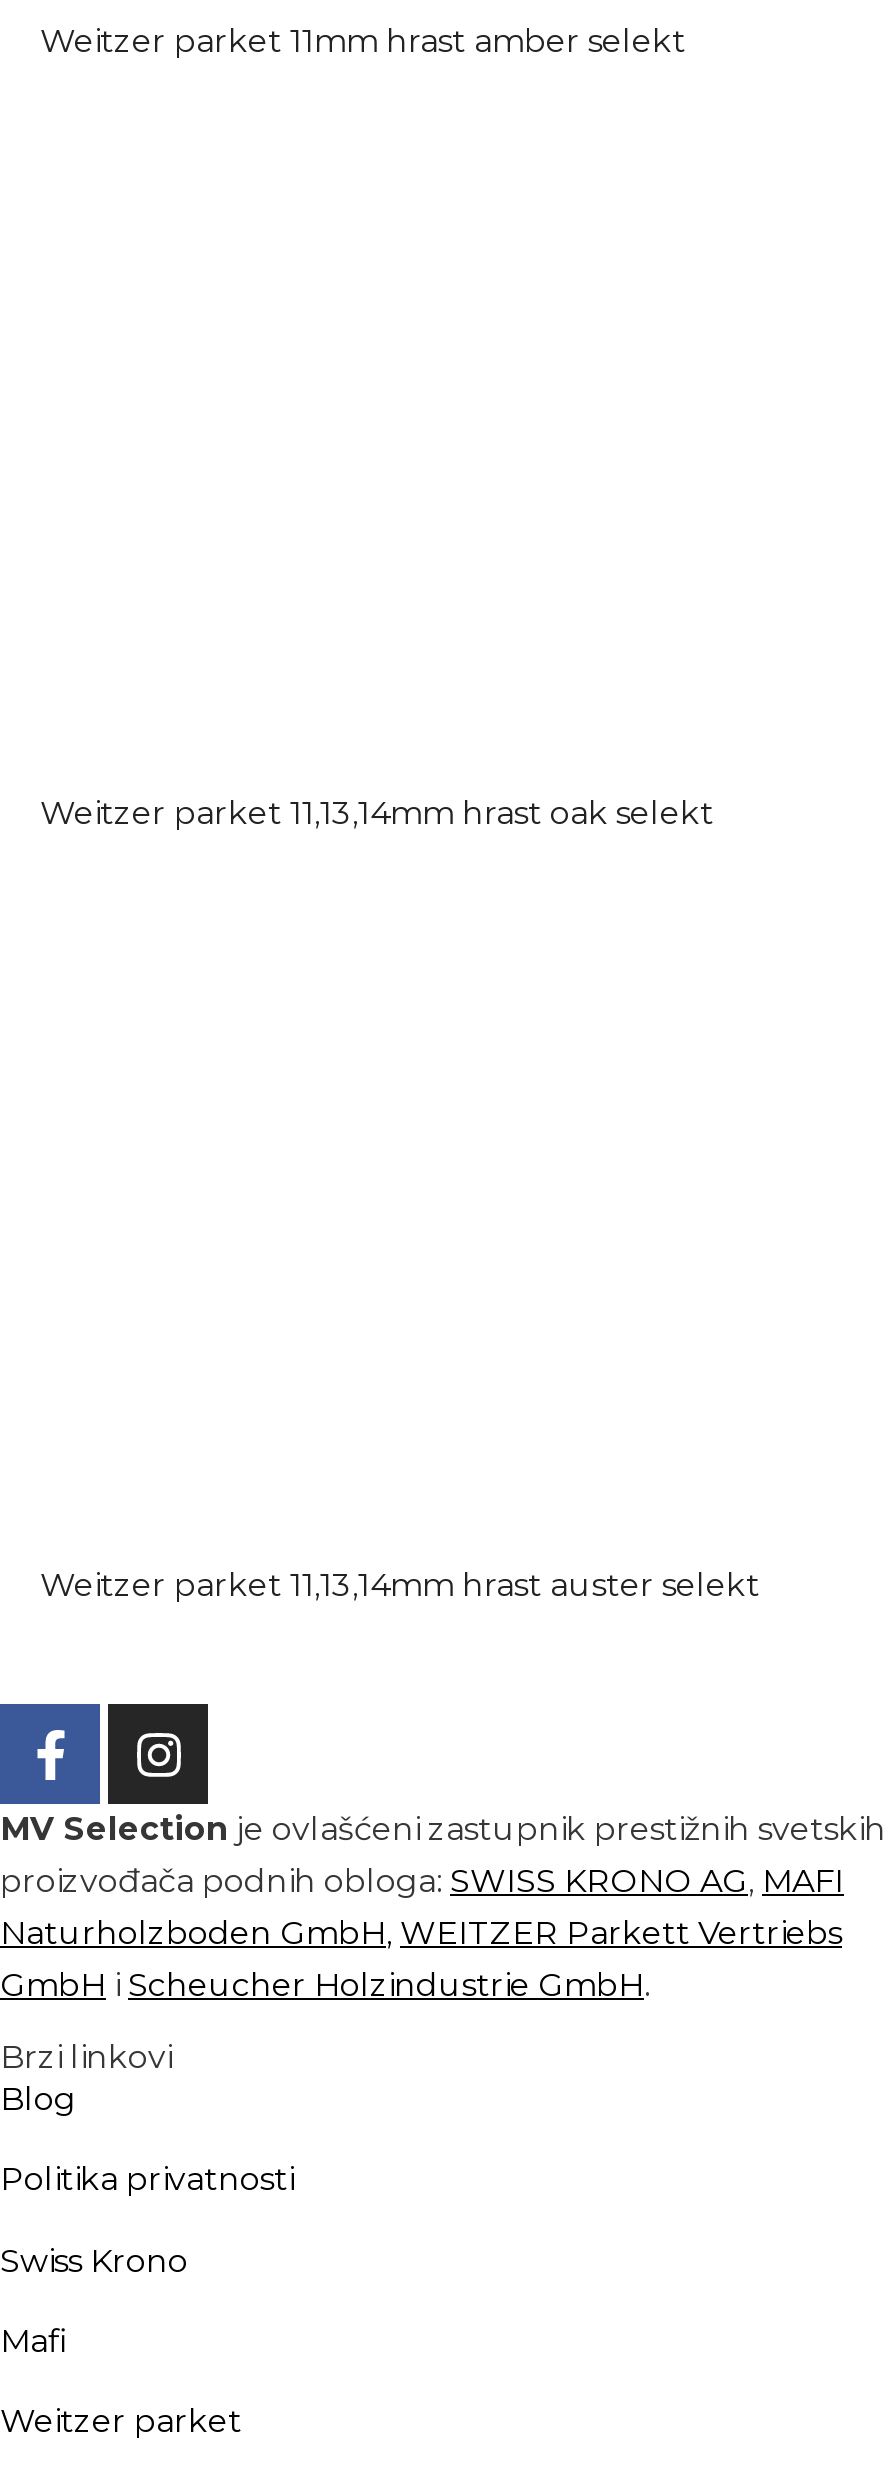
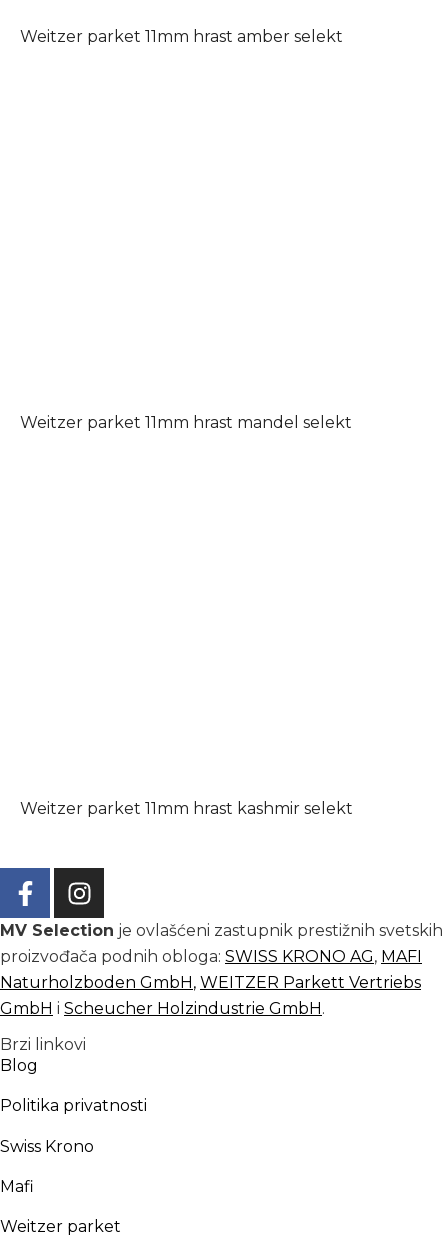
- Weitzer parket 11,13,14mm hrast oak selekt
+ Weitzer parket 11mm hrast mandel selekt

- Weitzer parket 11,13,14mm hrast auster selekt
+ Weitzer parket 11mm hrast kashmir selekt
